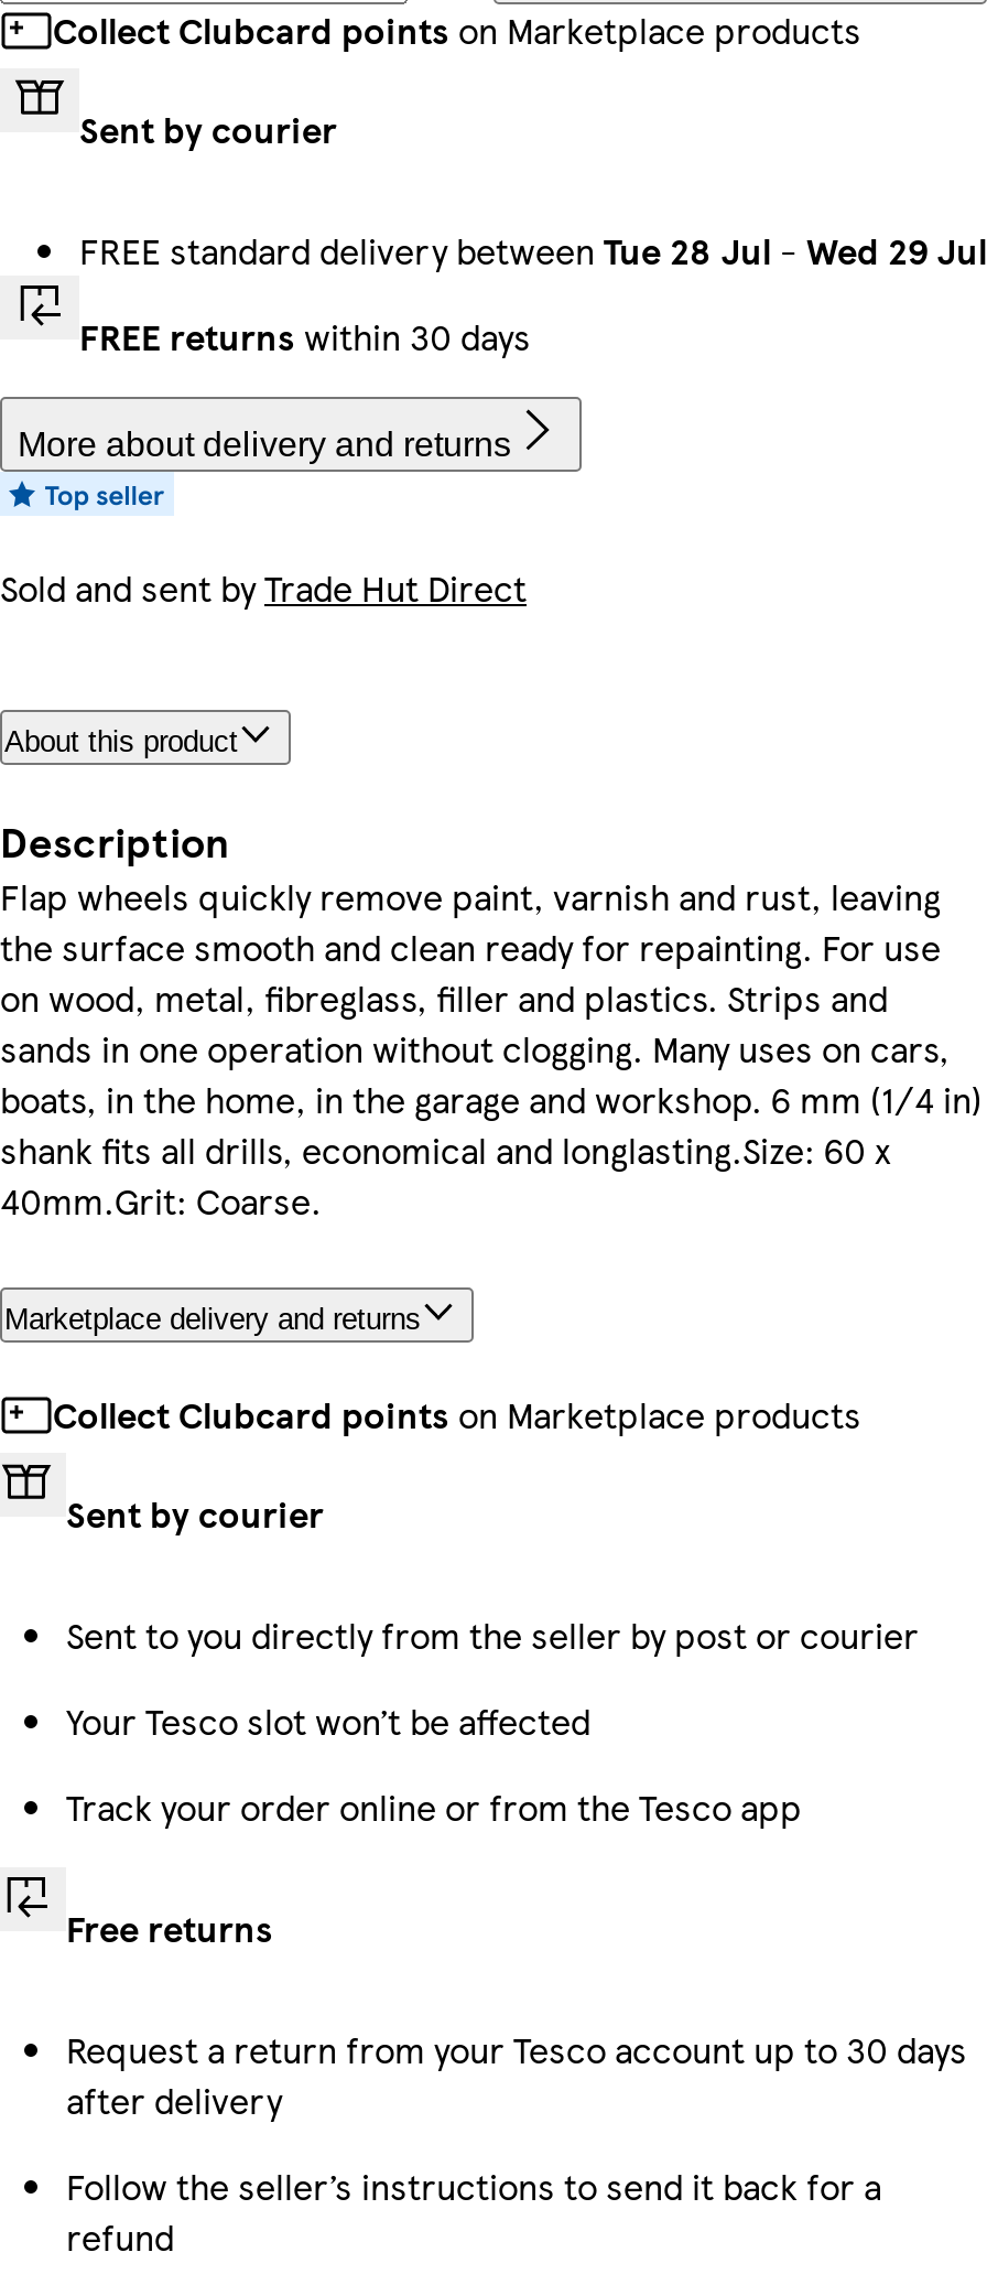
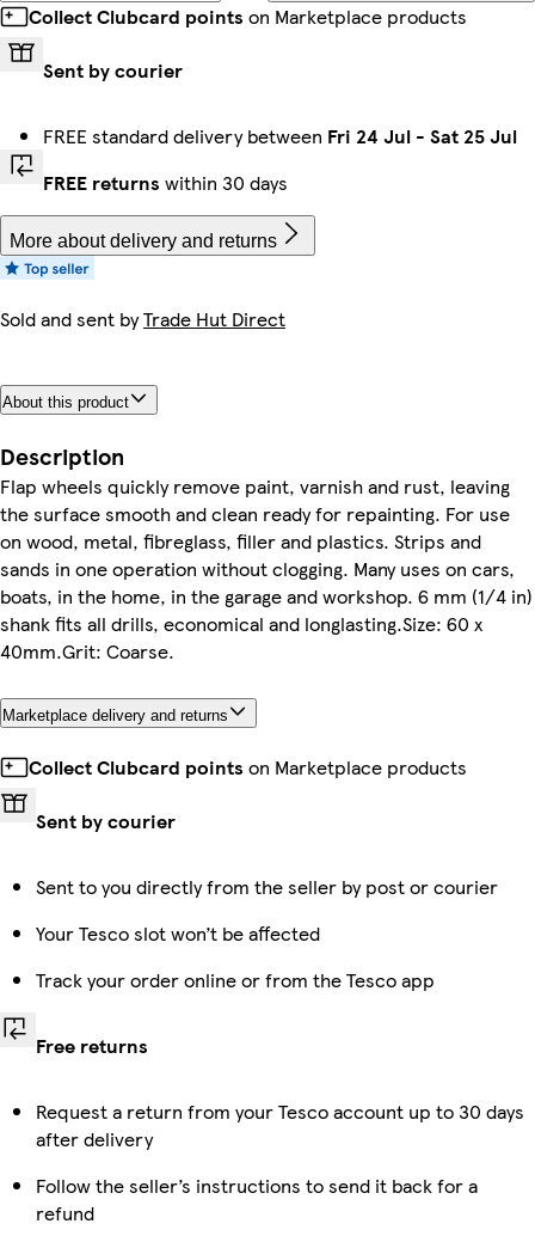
- FREE standard delivery between Tue 28 Jul - Wed 29 Jul
+ FREE standard delivery between Fri 24 Jul - Sat 25 Jul
